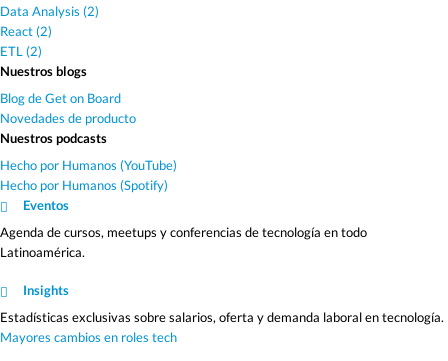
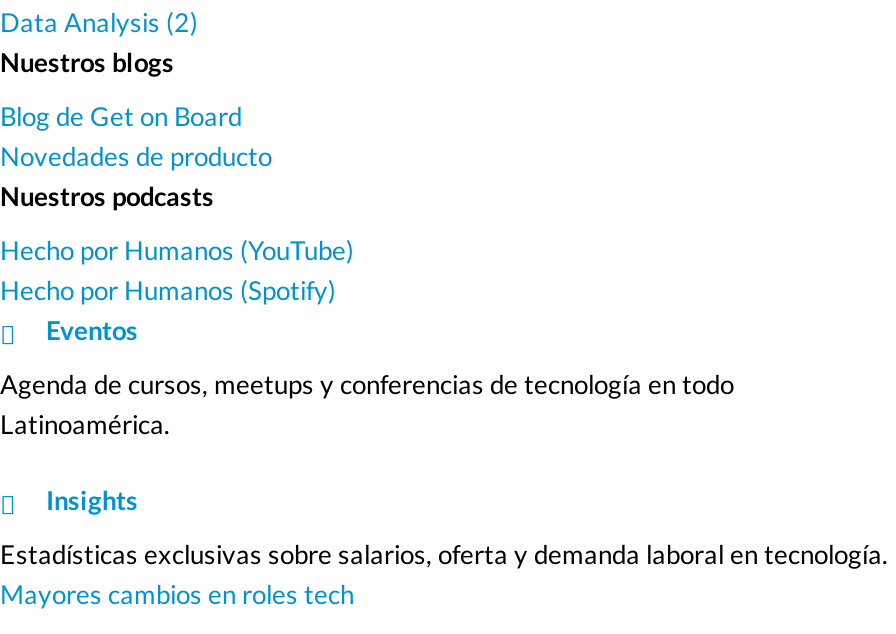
- React (2)
- ETL (2)
